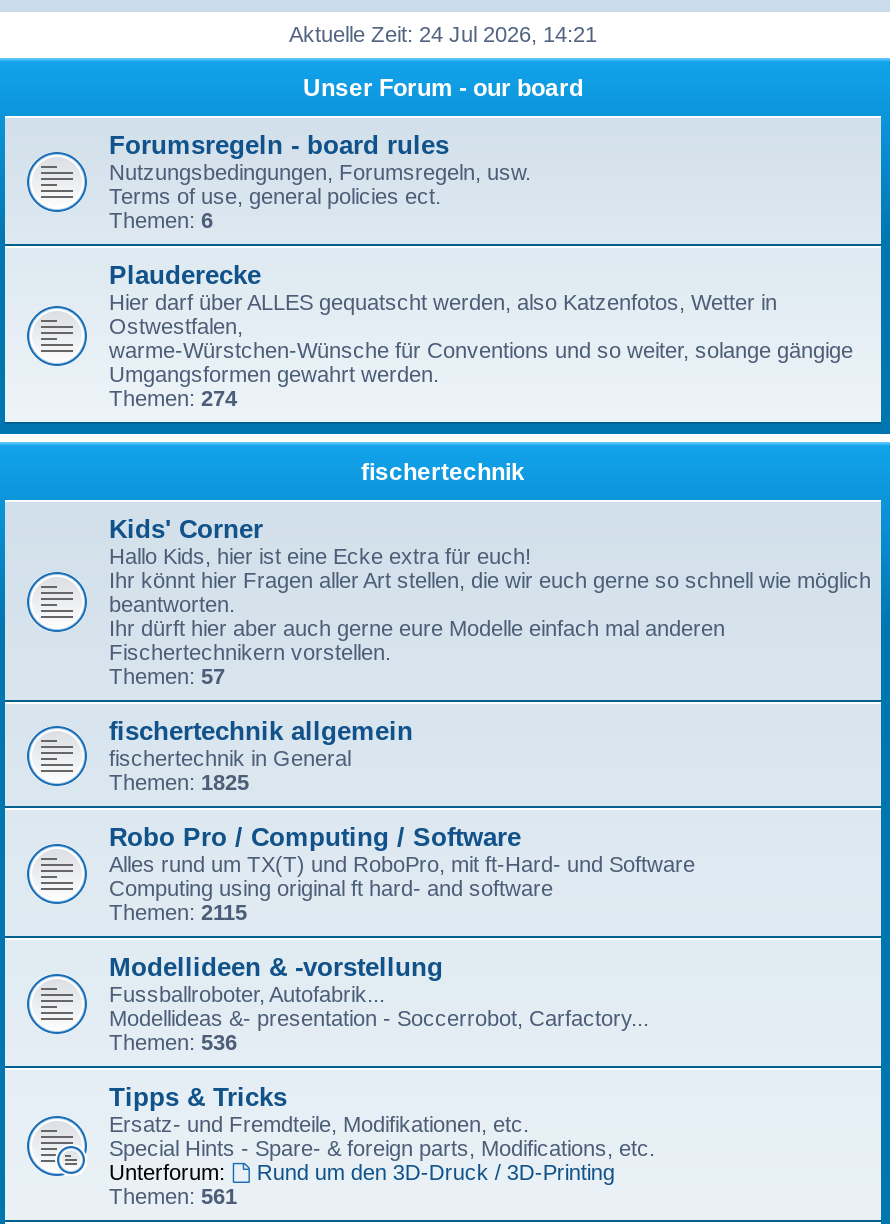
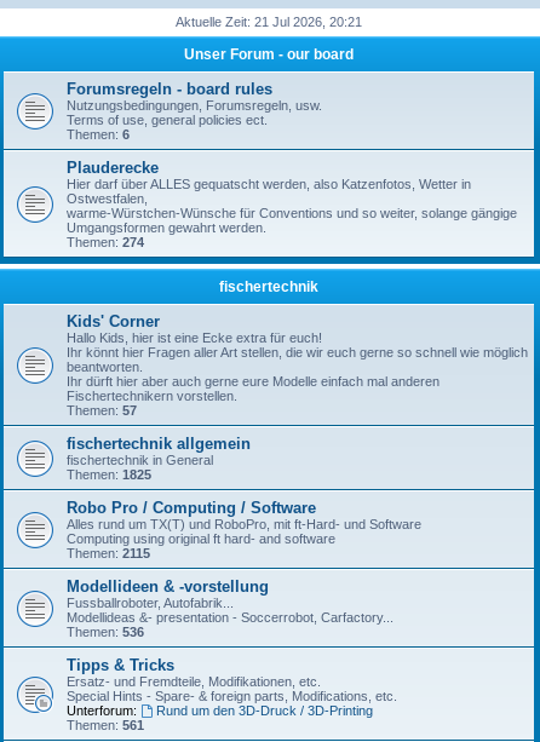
- Aktuelle Zeit: 24 Jul 2026, 14:21
+ Aktuelle Zeit: 21 Jul 2026, 20:21
